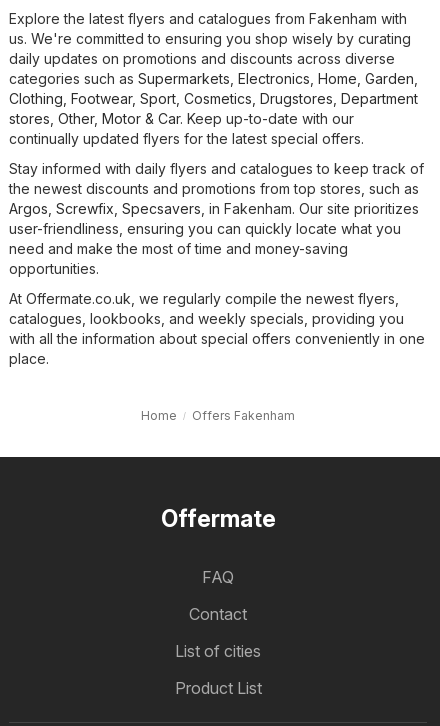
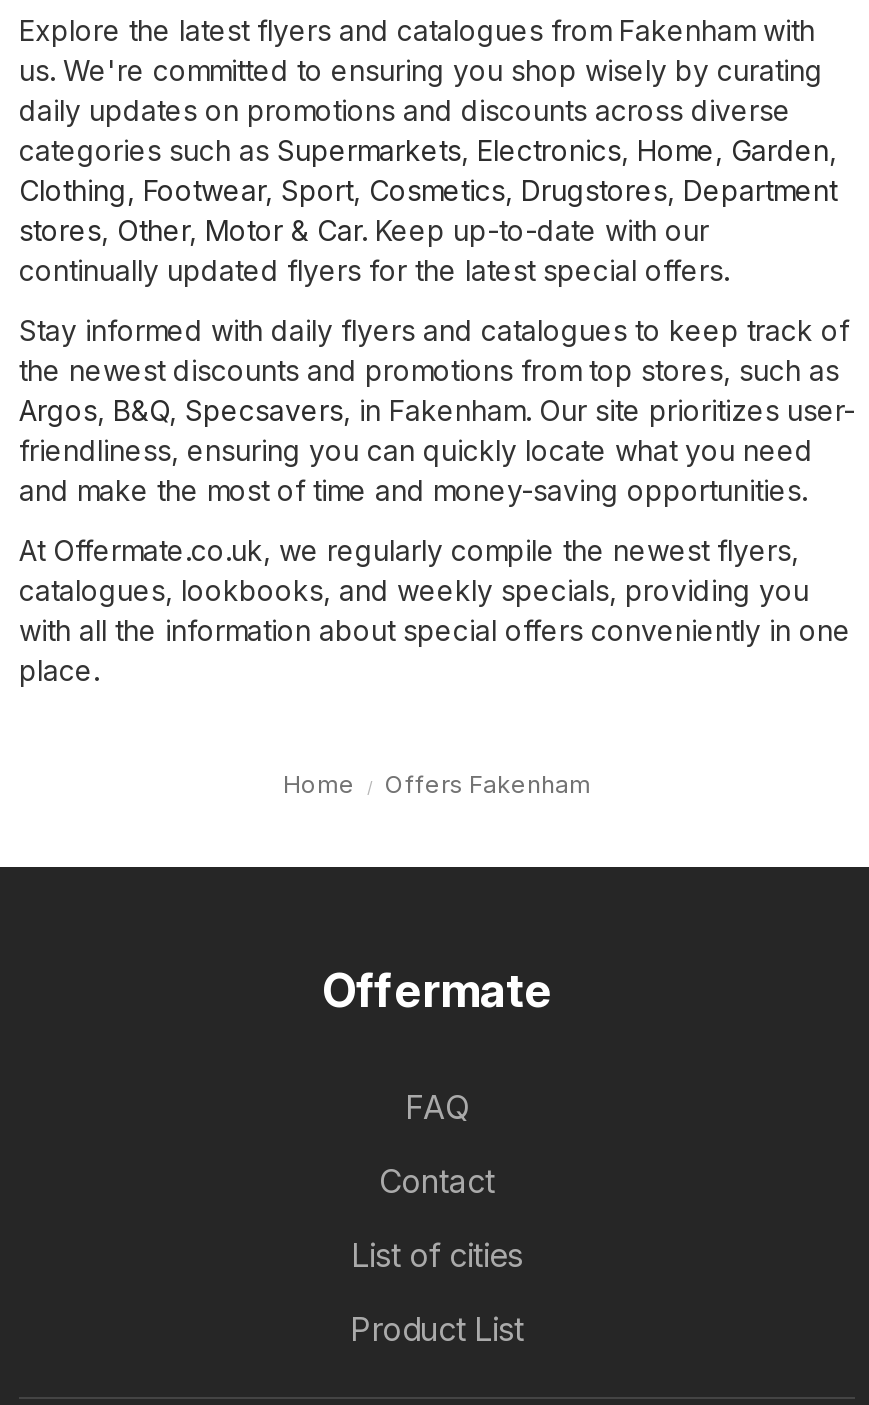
- Argos, Screwfix, Specsavers, in Fakenham. Our site prioritizes
- user-friendliness, ensuring you can quickly locate what you
- need and make the most of time and money-saving
- opportunities.
+ Argos, B&Q, Specsavers, in Fakenham. Our site prioritizes user-
+ friendliness, ensuring you can quickly locate what you need
+ and make the most of time and money-saving opportunities.
